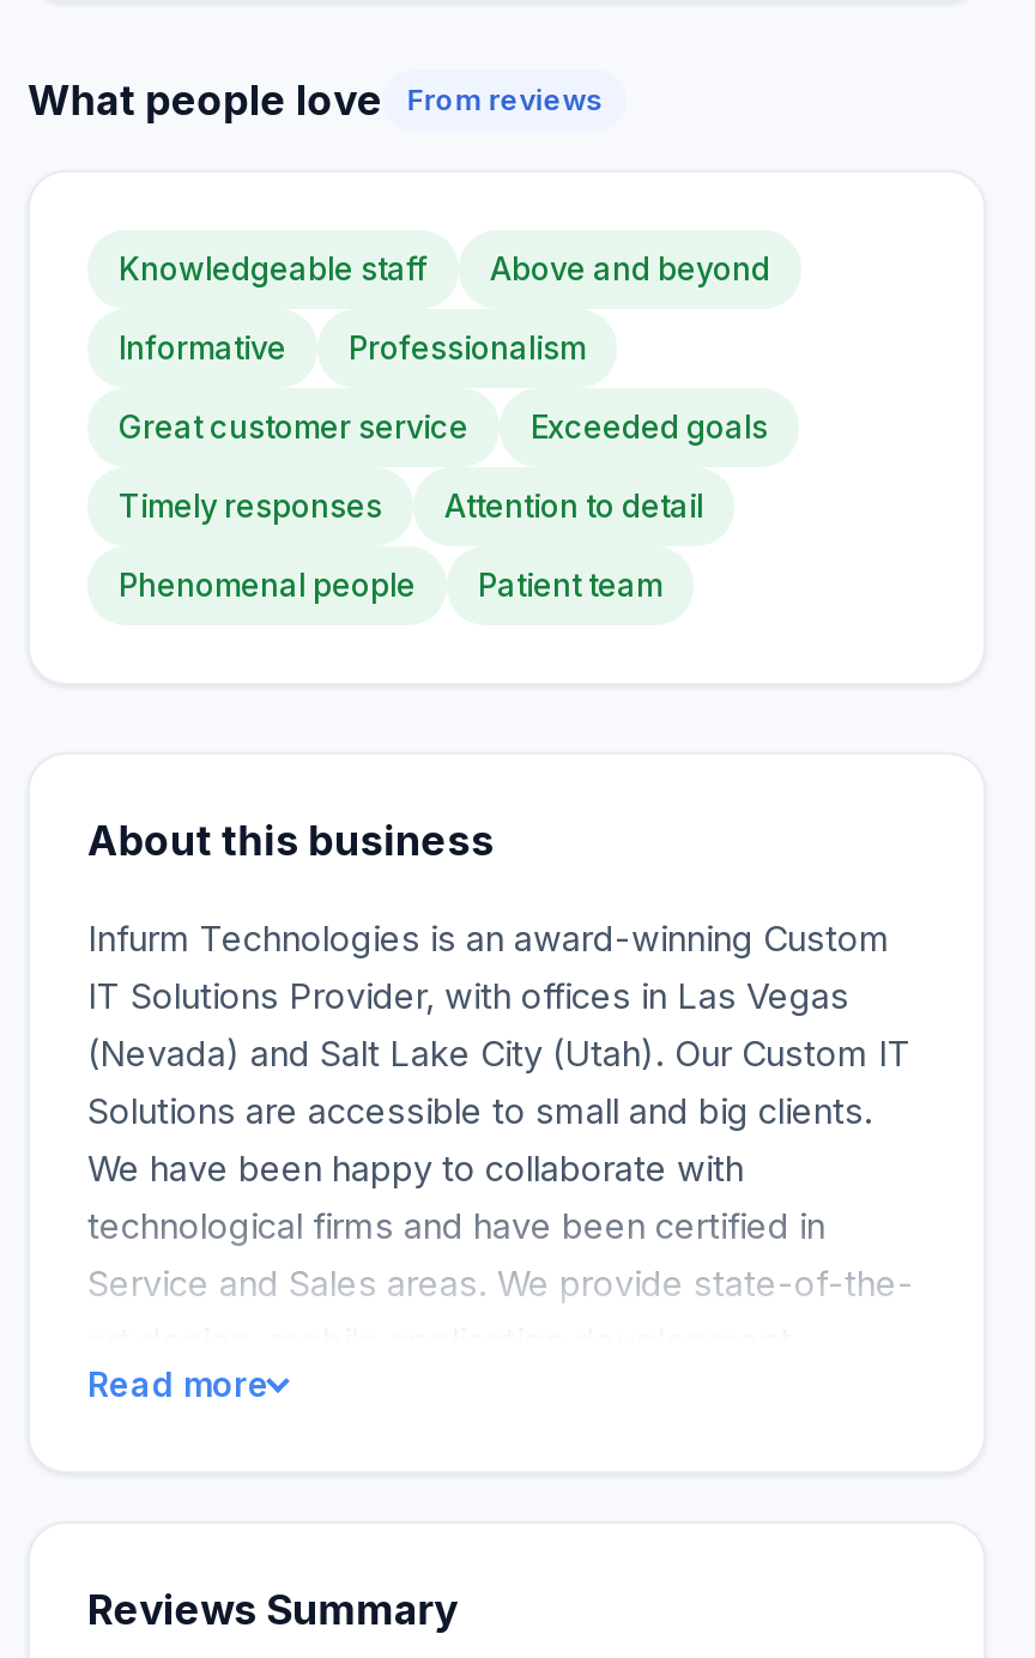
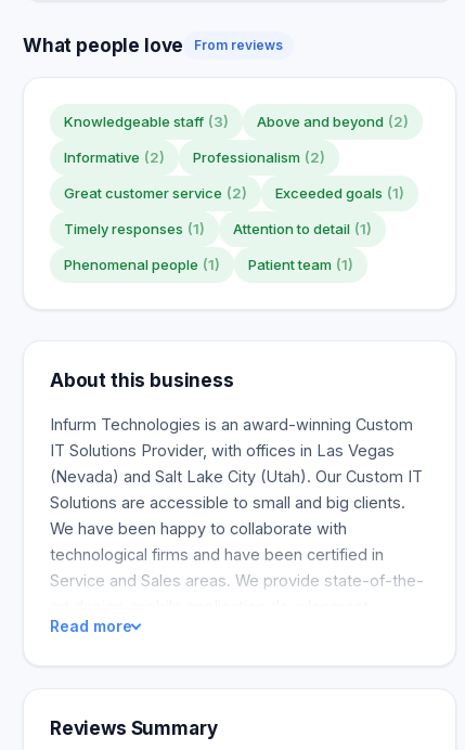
- Knowledgeable staff
- Above and beyond
+ Knowledgeable staff (3)
+ Above and beyond (2)

- Informative
- Professionalism
+ Informative (2)
+ Professionalism (2)

- Great customer service
- Exceeded goals
+ Great customer service (2)
+ Exceeded goals (1)

- Timely responses
- Attention to detail
+ Timely responses (1)
+ Attention to detail (1)

- Phenomenal people
- Patient team
+ Phenomenal people (1)
+ Patient team (1)
